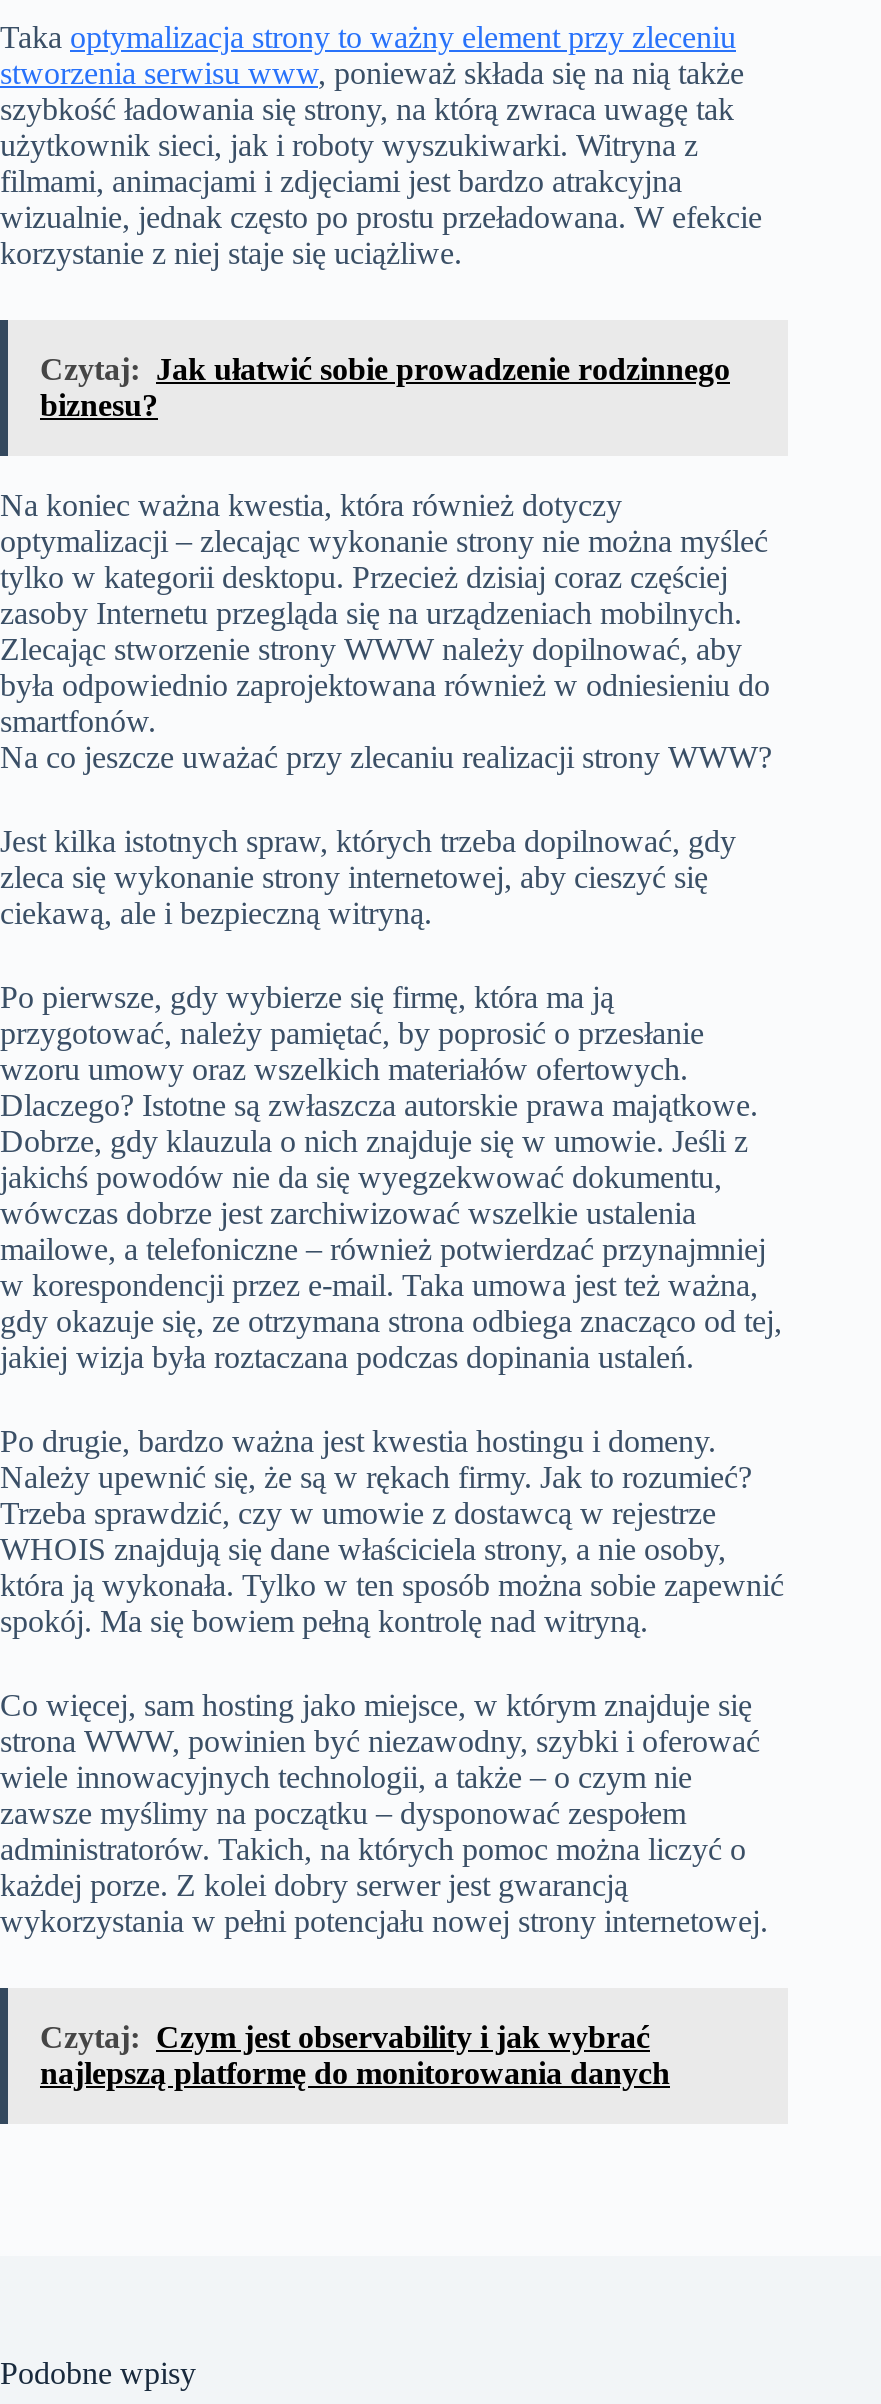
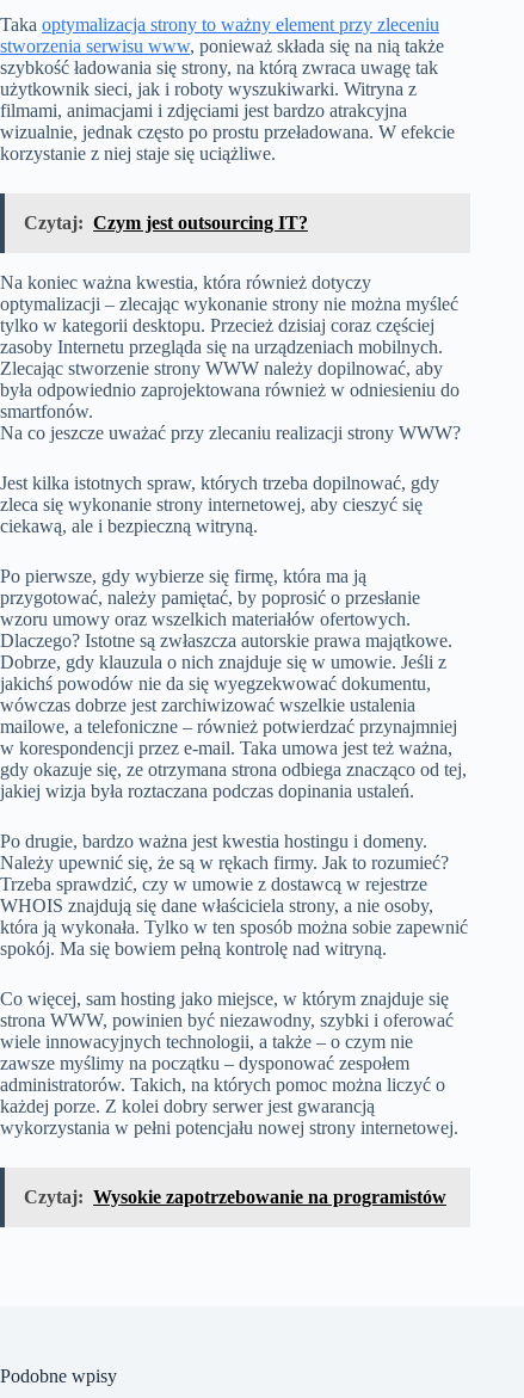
- Czytaj: Jak ułatwić sobie prowadzenie rodzinnego
- biznesu?
+ Czytaj: Czym jest outsourcing IT?

- Czytaj: Czym jest observability i jak wybrać
- najlepszą platformę do monitorowania danych
+ Czytaj: Wysokie zapotrzebowanie na programistów
